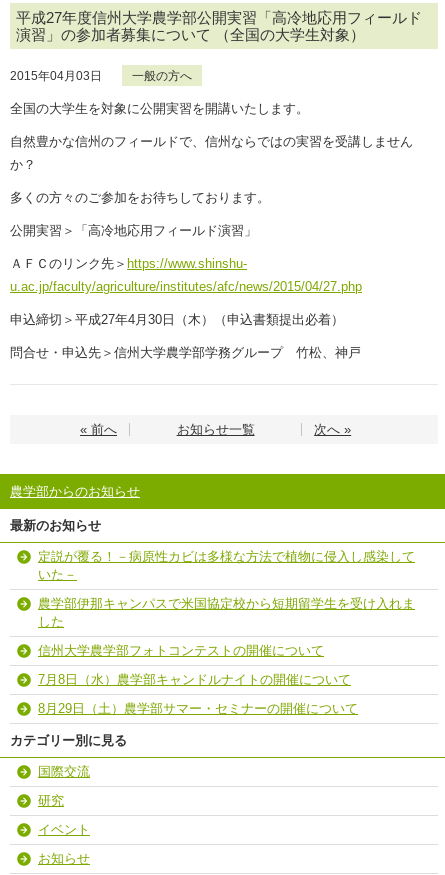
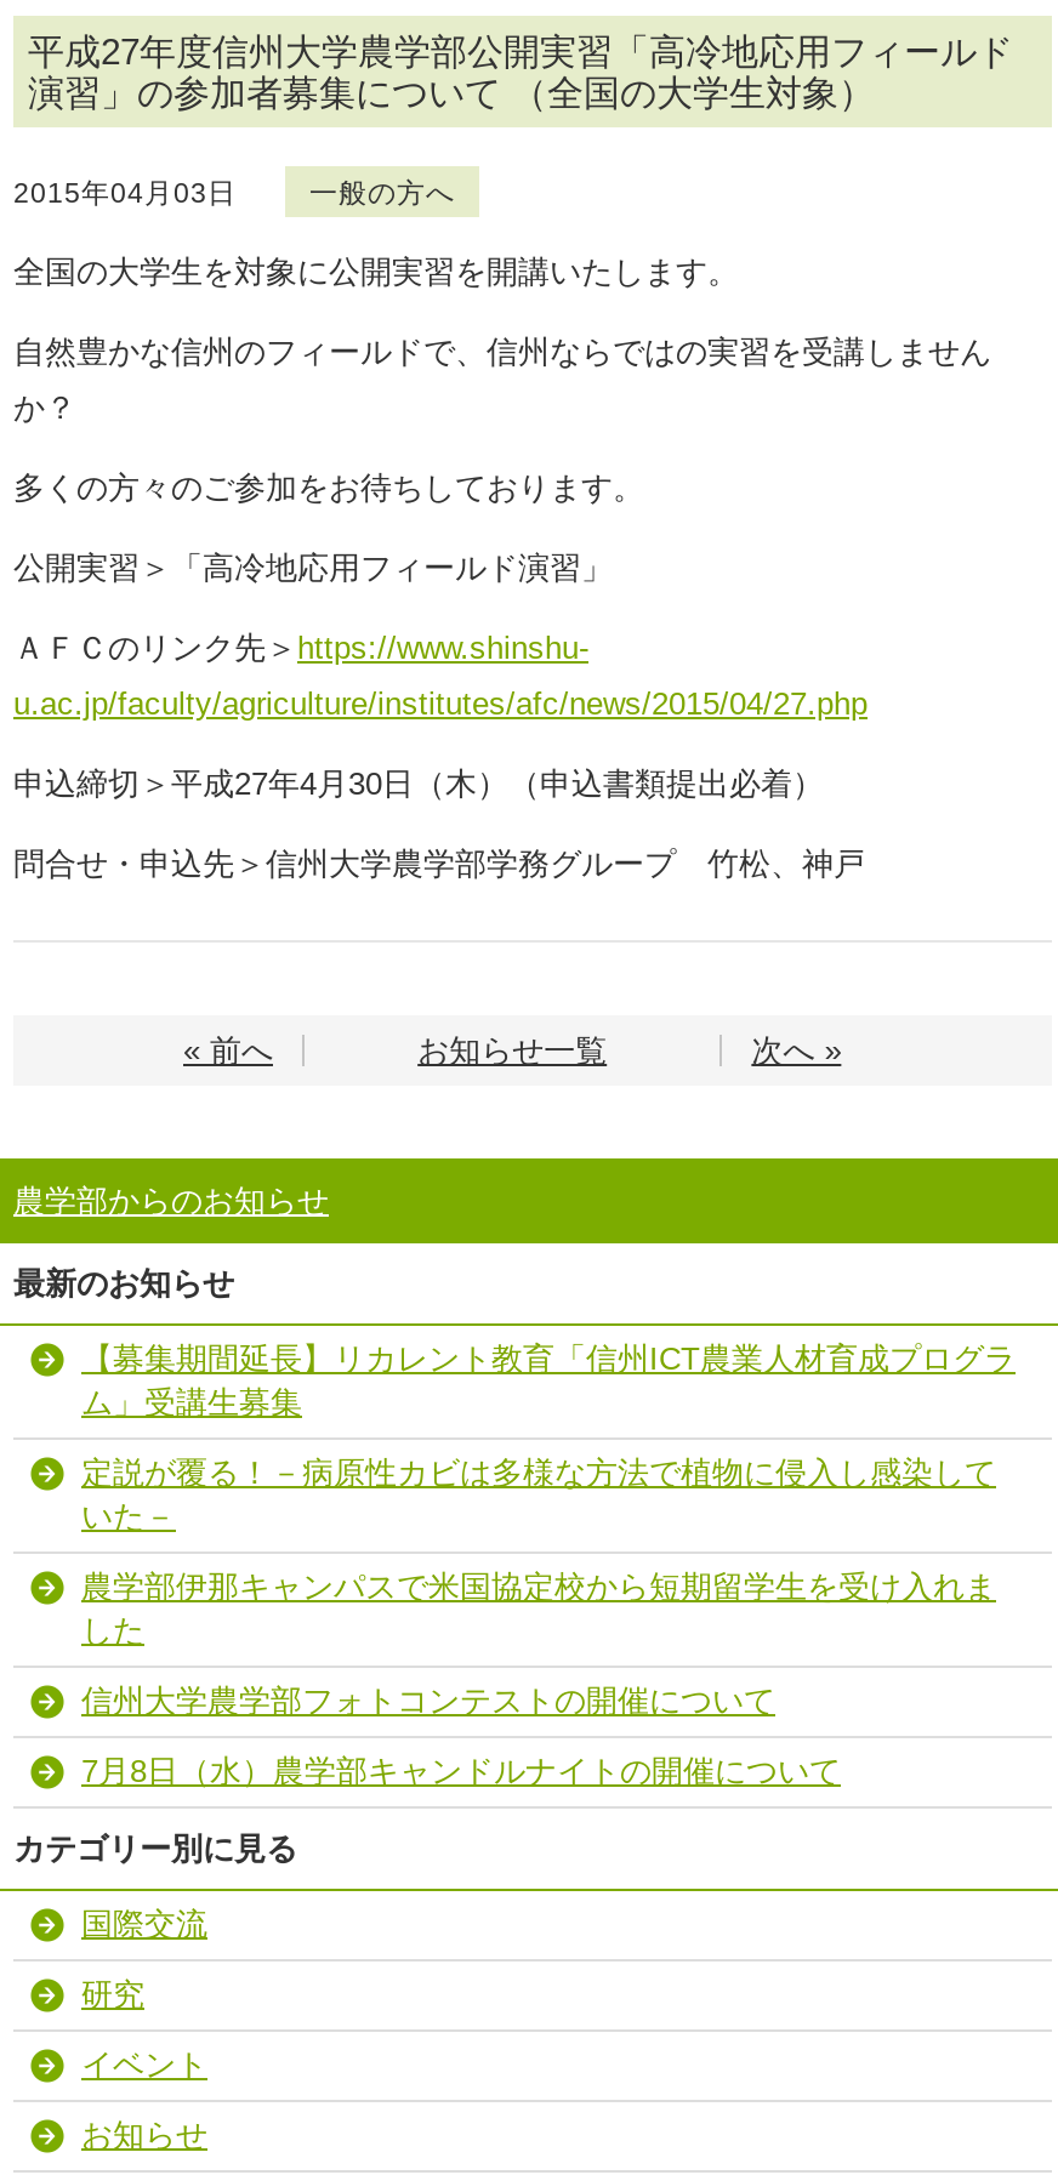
+ 【募集期間延長】リカレント教育「信州ICT農業人材育成プログラ
+ ム」受講生募集

moved down: 定説が覆る！－病原性カビは多様な方法で植物に侵入し感染して | いた－ | 農学部伊那キャンパスで米国協定校から短期留学生を受け入れま | した | 信州大学農学部フォトコンテストの開催について | 7月8日（水）農学部キャンドルナイトの開催について

- 8月29日（土）農学部サマー・セミナーの開催について
